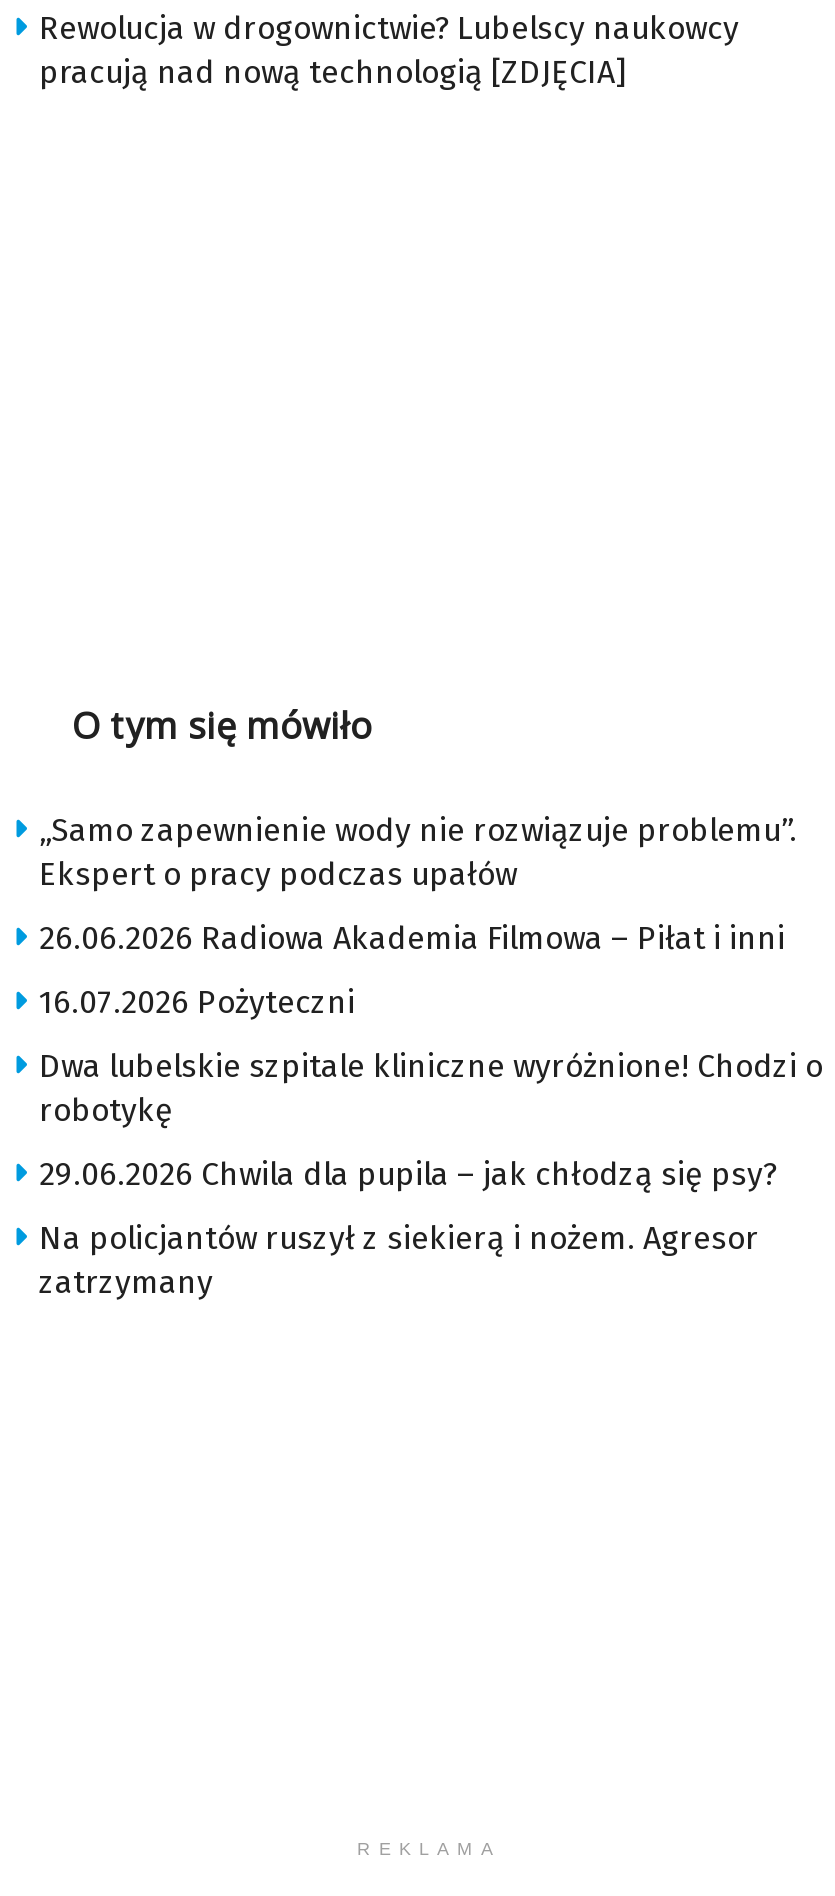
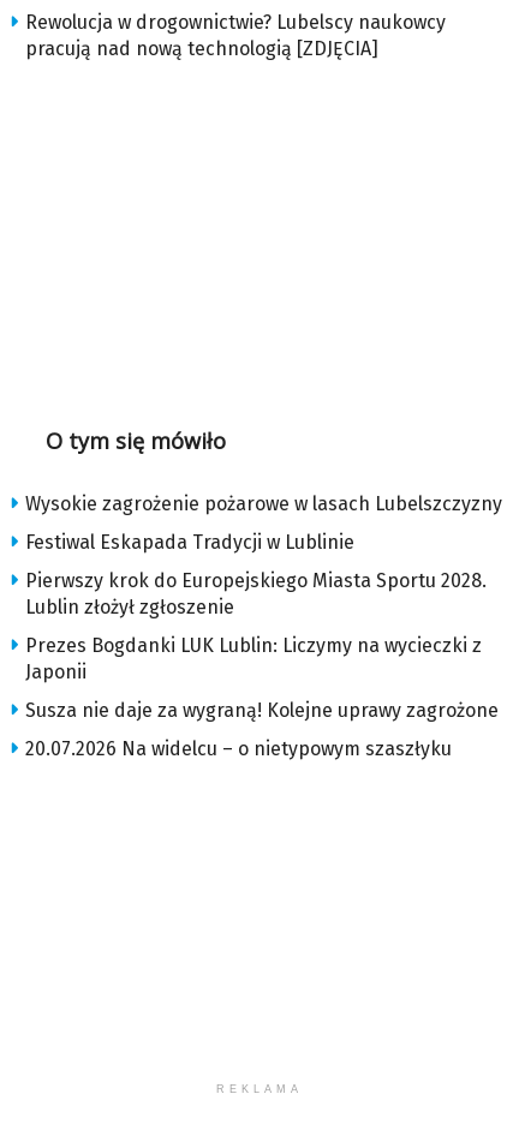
- „Samo zapewnienie wody nie rozwiązuje problemu”.
- Ekspert o pracy podczas upałów
+ Wysokie zagrożenie pożarowe w lasach Lubelszczyzny

- 26.06.2026 Radiowa Akademia Filmowa – Piłat i inni
+ Festiwal Eskapada Tradycji w Lublinie

- 16.07.2026 Pożyteczni
+ Pierwszy krok do Europejskiego Miasta Sportu 2028.
+ Lublin złożył zgłoszenie

- Dwa lubelskie szpitale kliniczne wyróżnione! Chodzi o
- robotykę
+ Prezes Bogdanki LUK Lublin: Liczymy na wycieczki z
+ Japonii

- 29.06.2026 Chwila dla pupila – jak chłodzą się psy?
+ Susza nie daje za wygraną! Kolejne uprawy zagrożone

- Na policjantów ruszył z siekierą i nożem. Agresor
- zatrzymany
+ 20.07.2026 Na widelcu – o nietypowym szaszłyku
